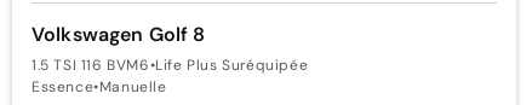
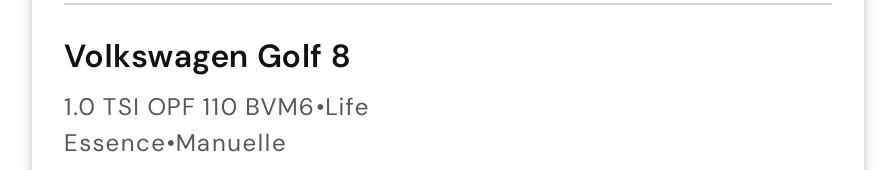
- 1.5 TSI 116 BVM6•Life Plus Suréquipée
+ 1.0 TSI OPF 110 BVM6•Life
